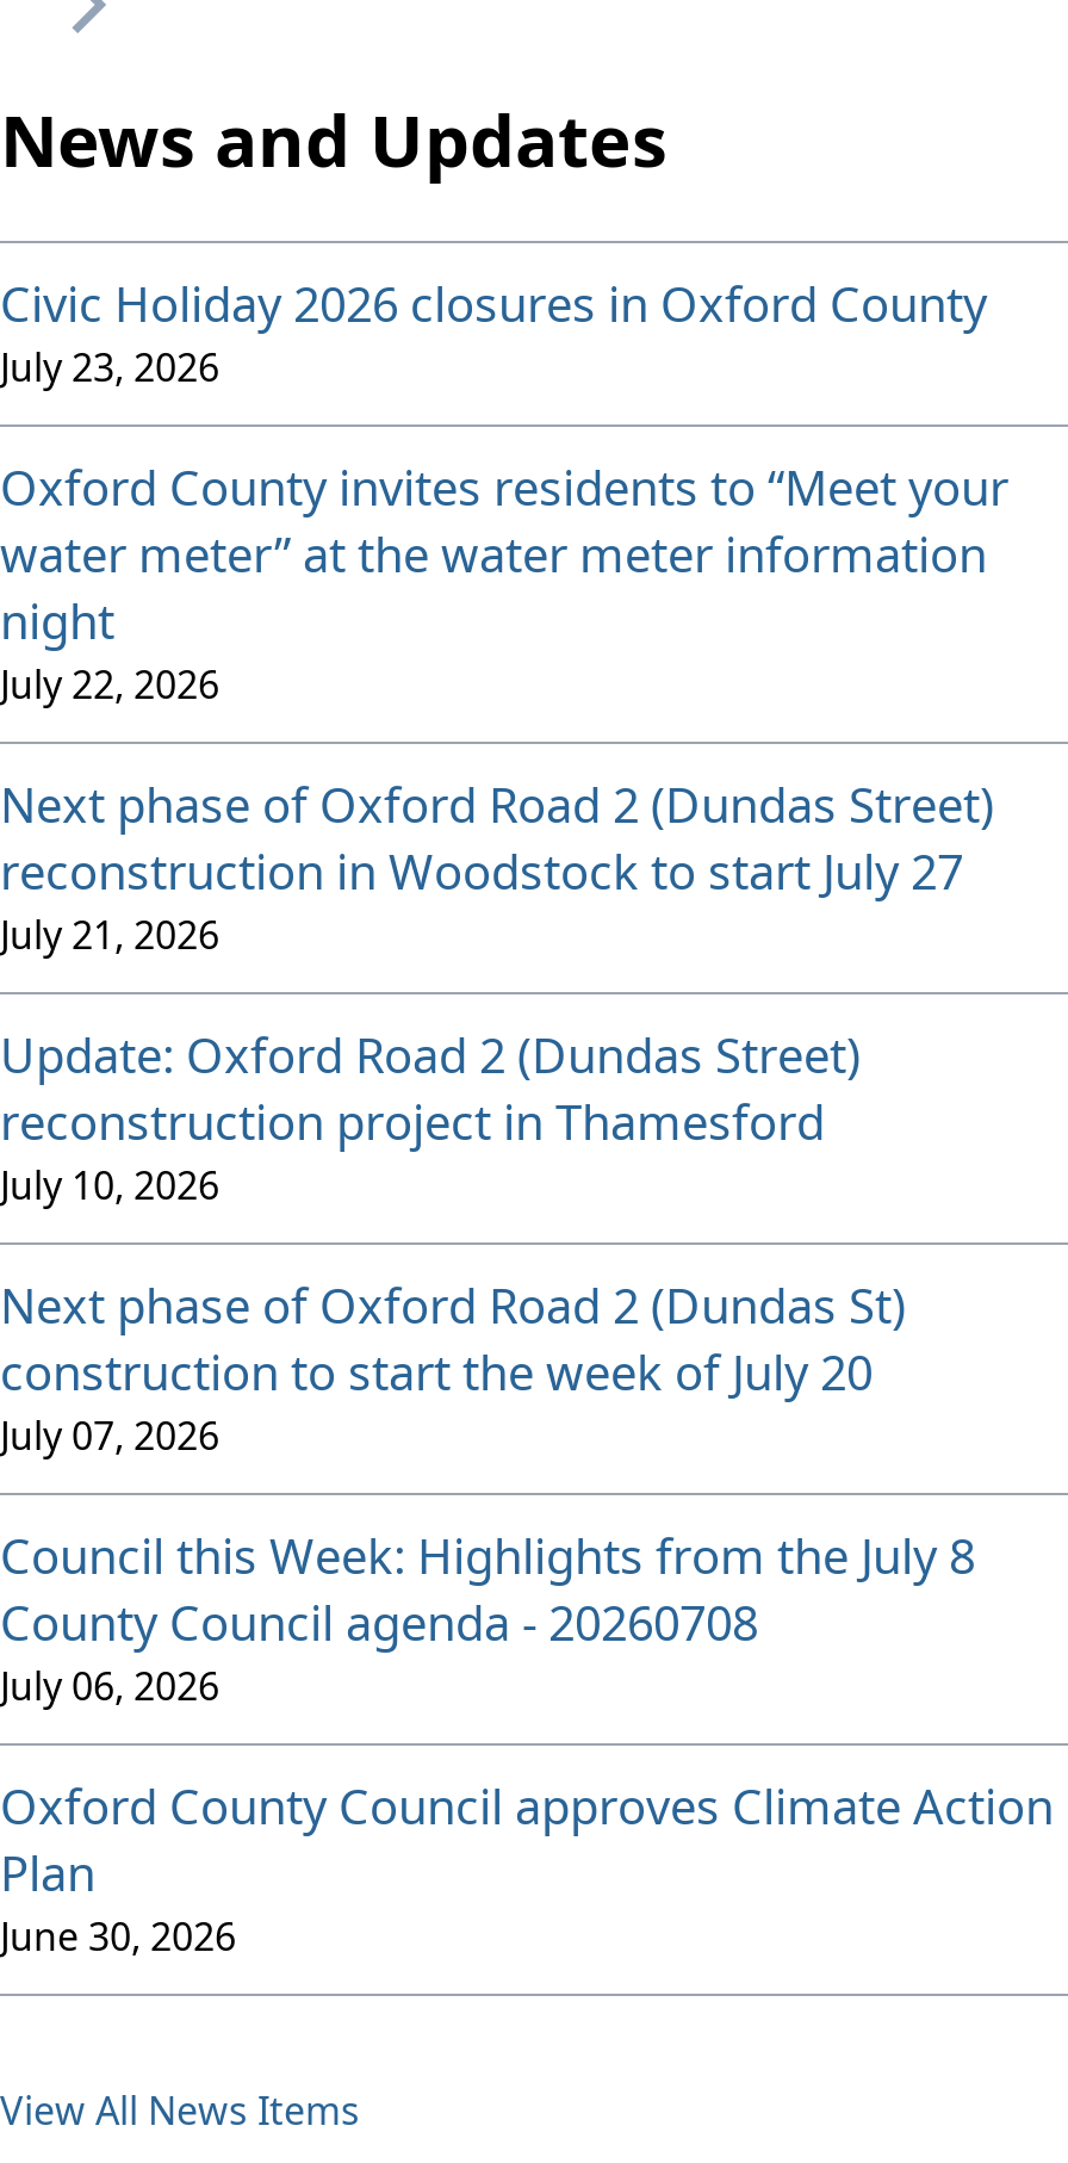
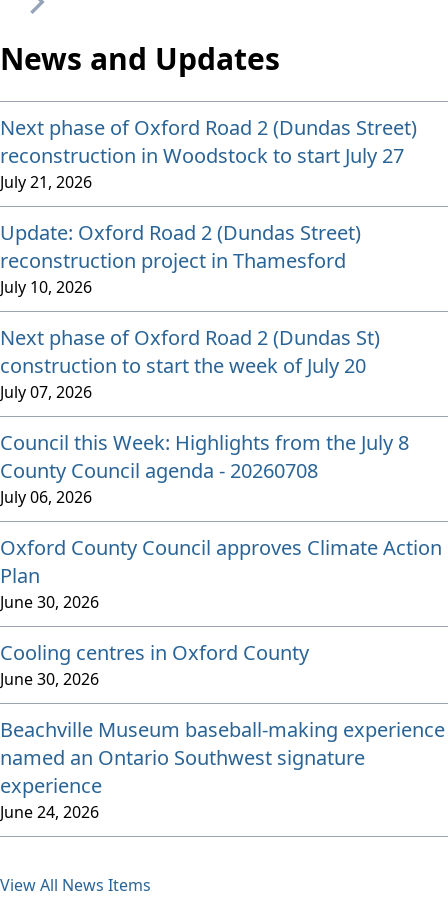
- Civic Holiday 2026 closures in Oxford County
- July 23, 2026
- Oxford County invites residents to “Meet your
- water meter” at the water meter information
- night
- July 22, 2026

moved up: Next phase of Oxford Road 2 (Dundas Street) | reconstruction in Woodstock to start July 27 | July 21, 2026 | ... | Plan | June 30, 2026

+ Cooling centres in Oxford County
+ June 30, 2026
+ Beachville Museum baseball-making experience
+ named an Ontario Southwest signature
+ experience
+ June 24, 2026
